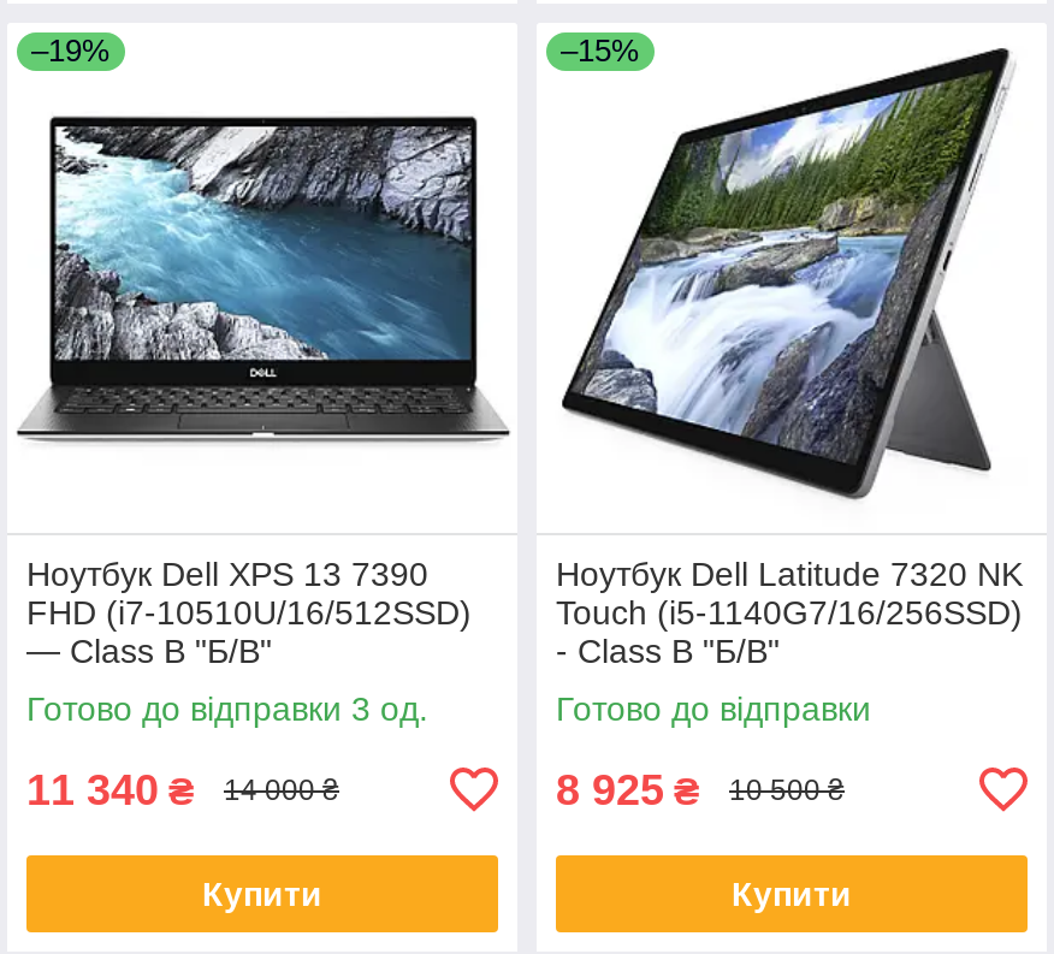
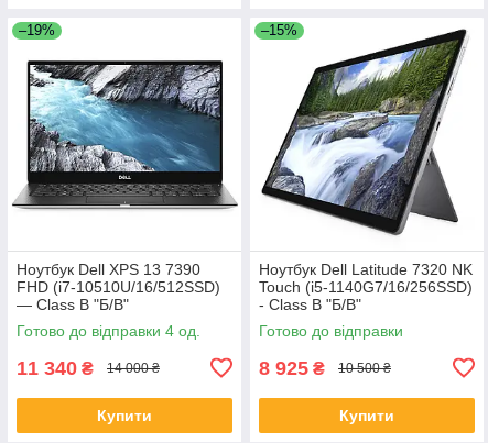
- Готово до відправки 3 од.
+ Готово до відправки 4 од.
